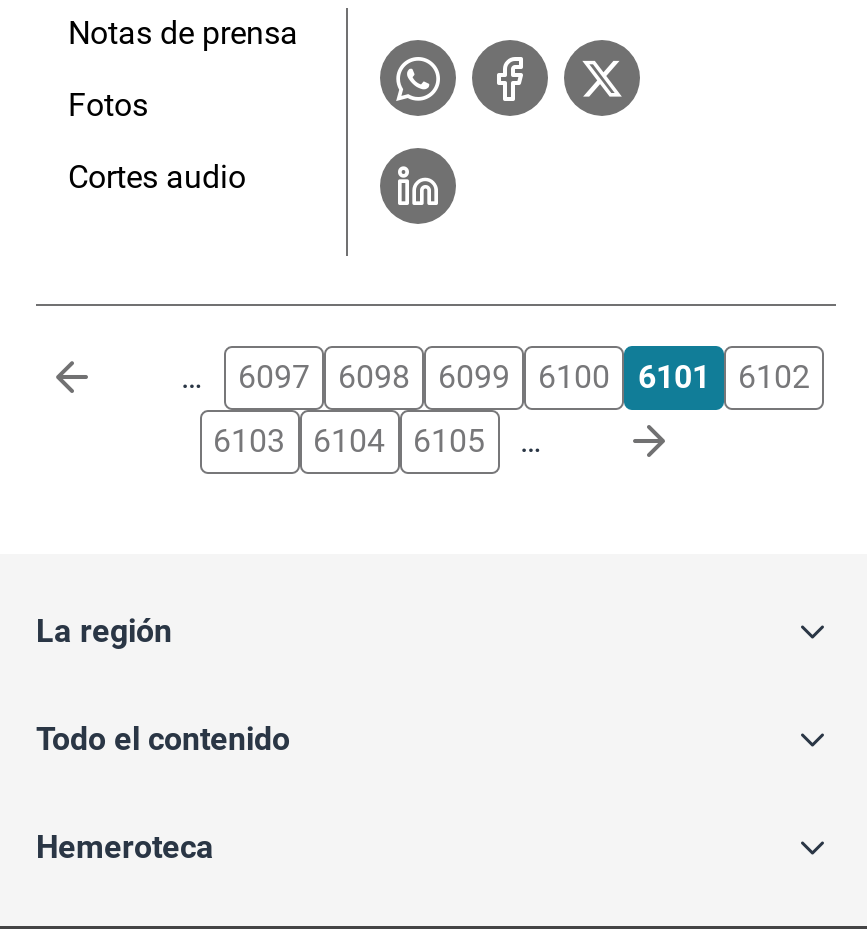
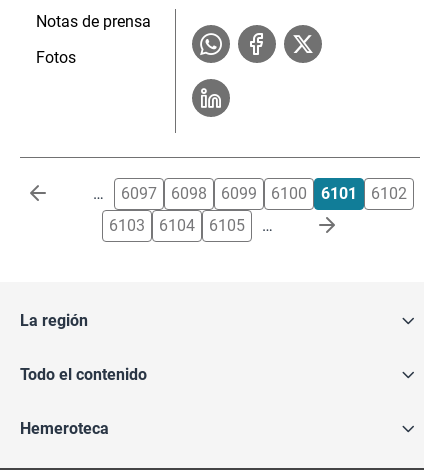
- Cortes audio
